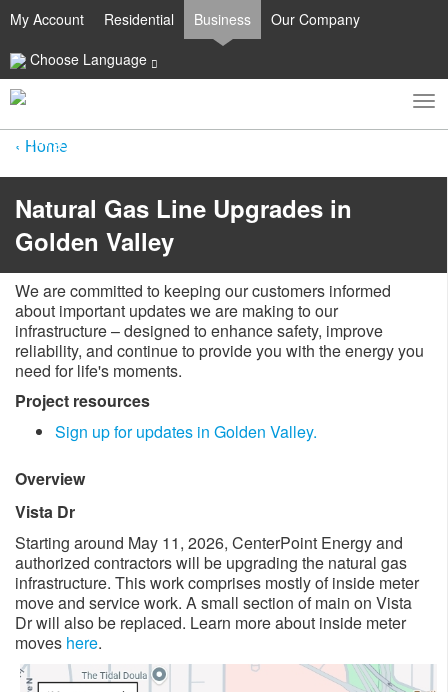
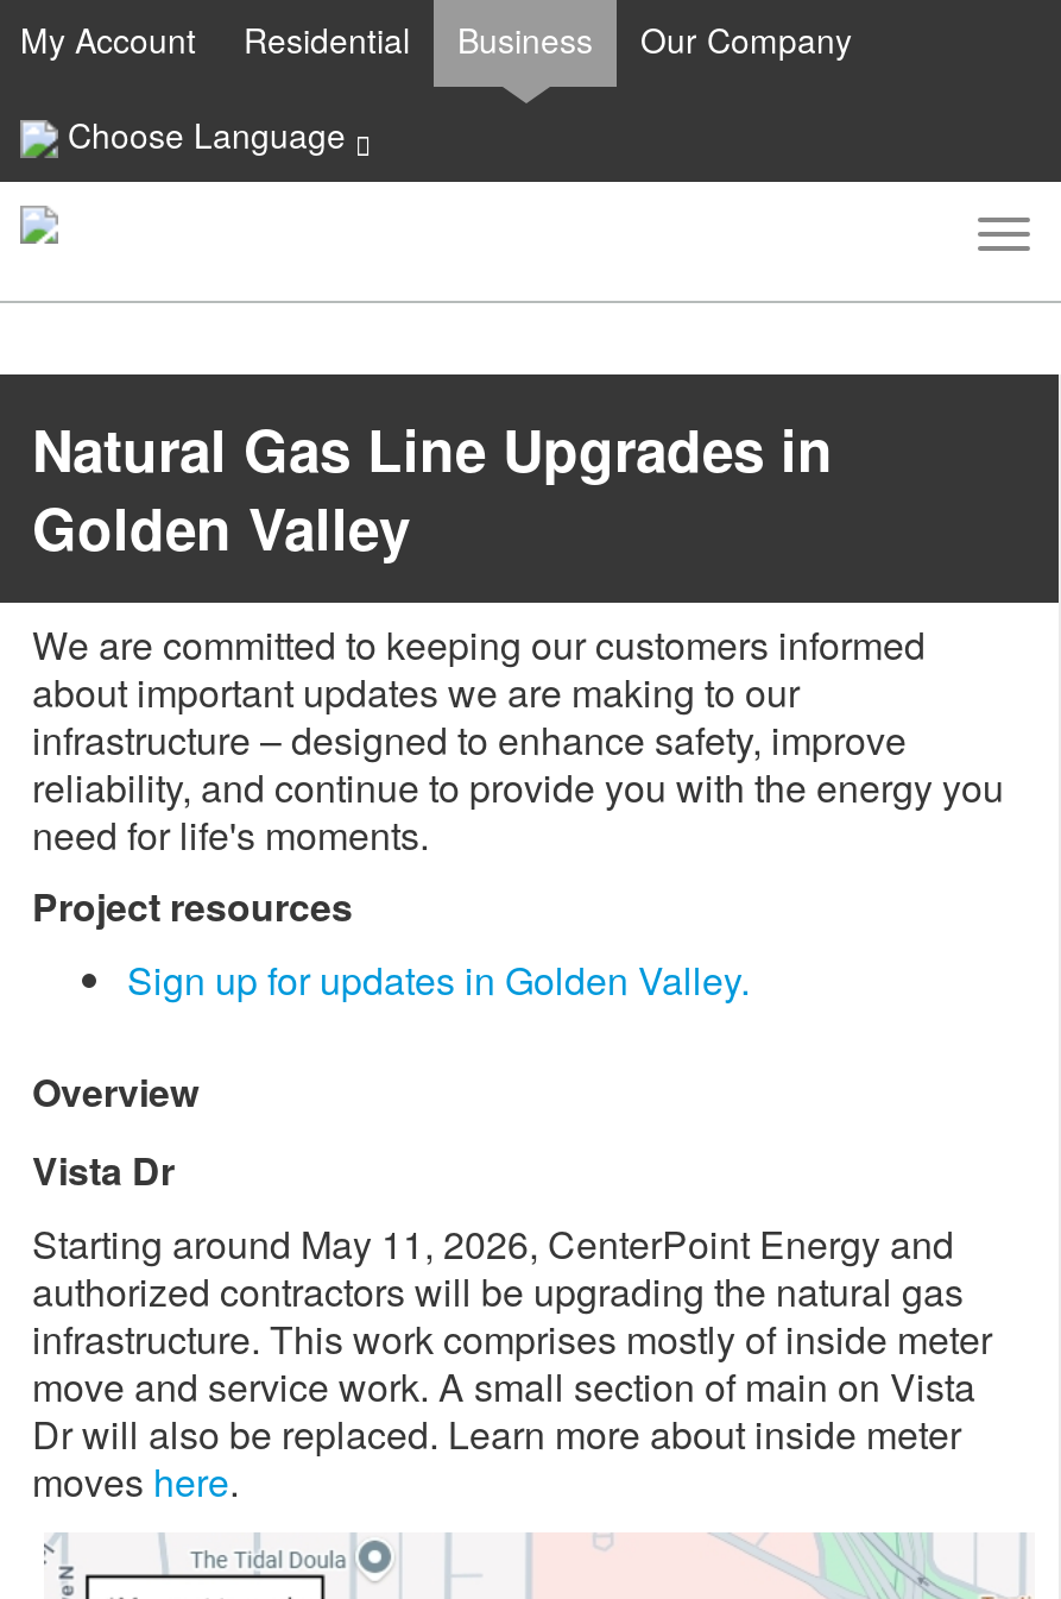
- Home
